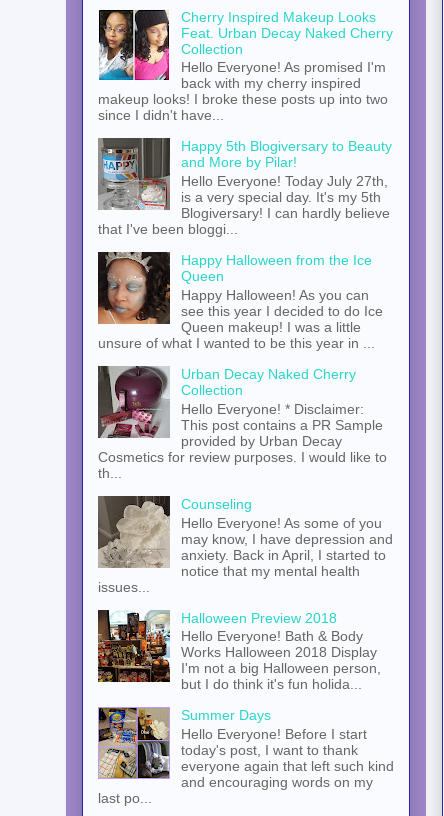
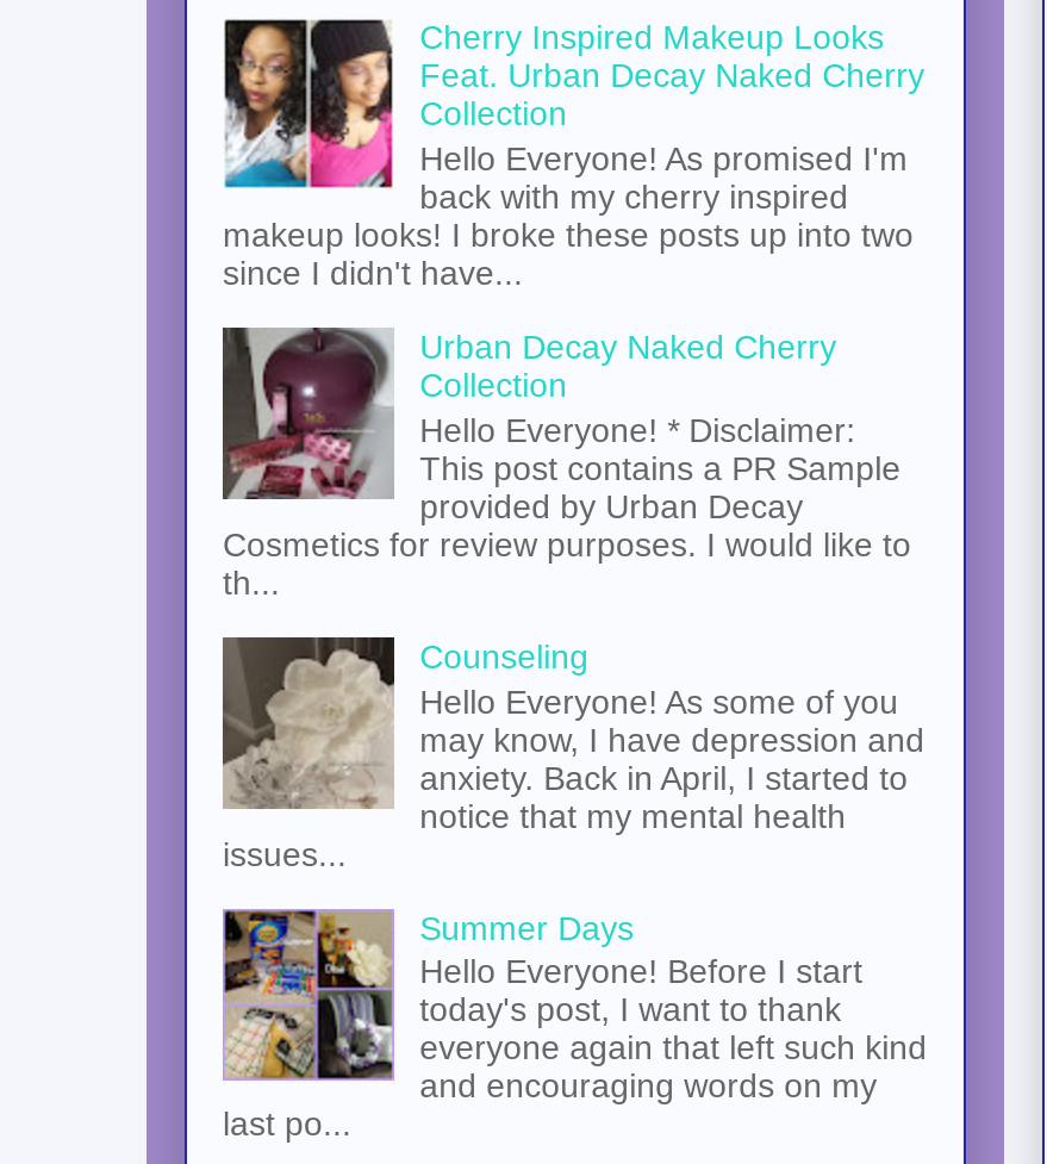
- [image]
- Happy 5th Blogiversary to Beauty
- and More by Pilar!
- Hello Everyone! Today July 27th,
- is a very special day. It's my 5th
- Blogiversary! I can hardly believe
- that I've been bloggi...
- Happy Halloween from the Ice
- Queen
- Happy Halloween! As you can
- see this year I decided to do Ice
- Queen makeup! I was a little
- unsure of what I wanted to be this year in ...

- [image]

- [image]
- Halloween Preview 2018
- Hello Everyone! Bath & Body
- Works Halloween 2018 Display
- I'm not a big Halloween person,
- but I do think it's fun holida...
